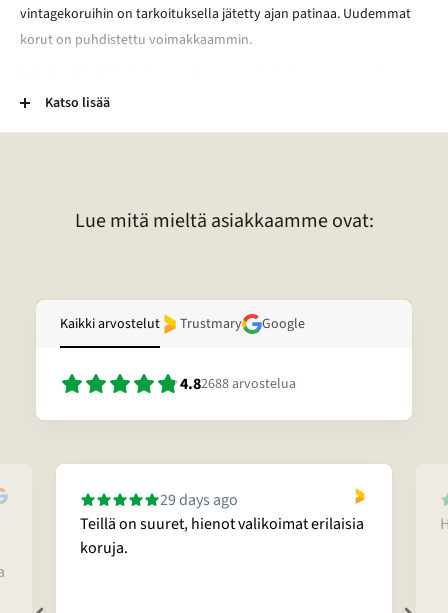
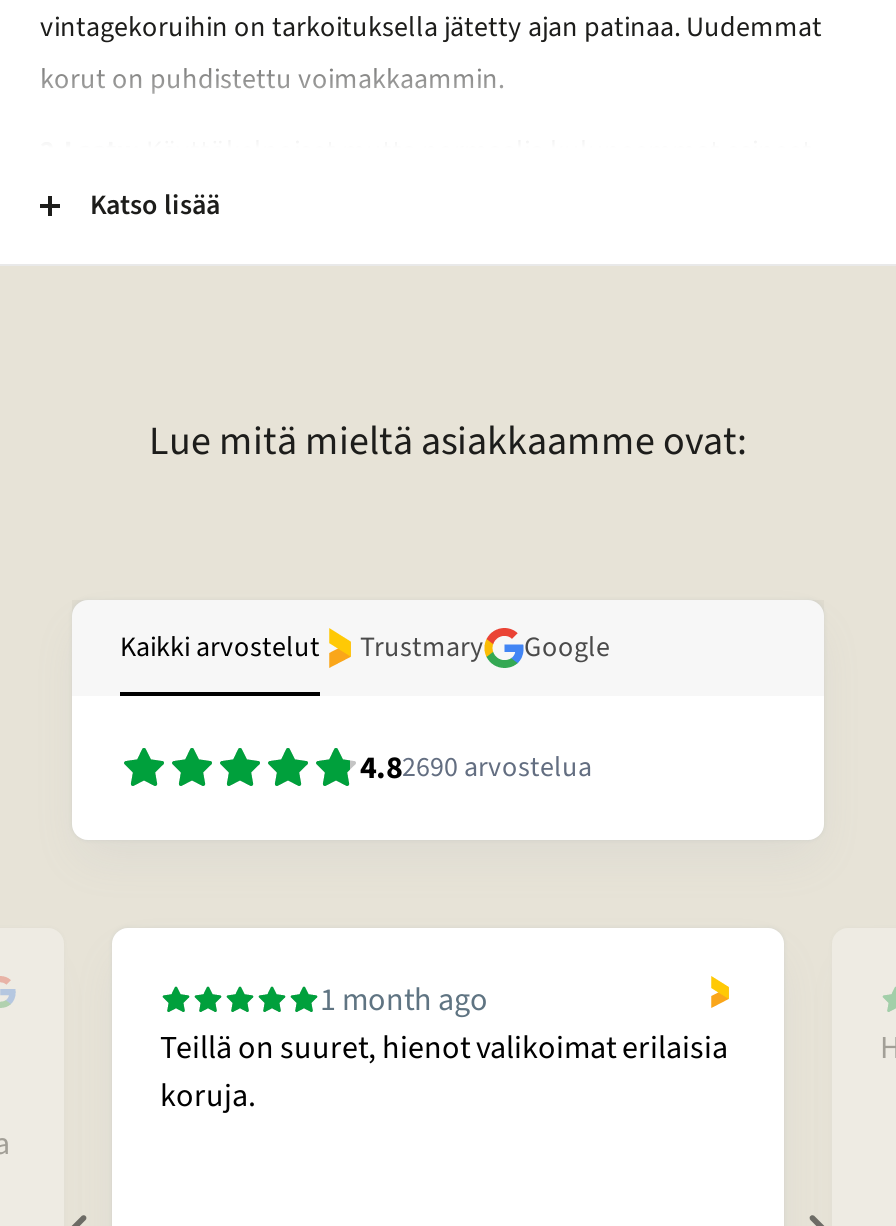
- 4.82688 arvostelua
+ 4.82690 arvostelua

- 29 days ago
+ 1 month ago
